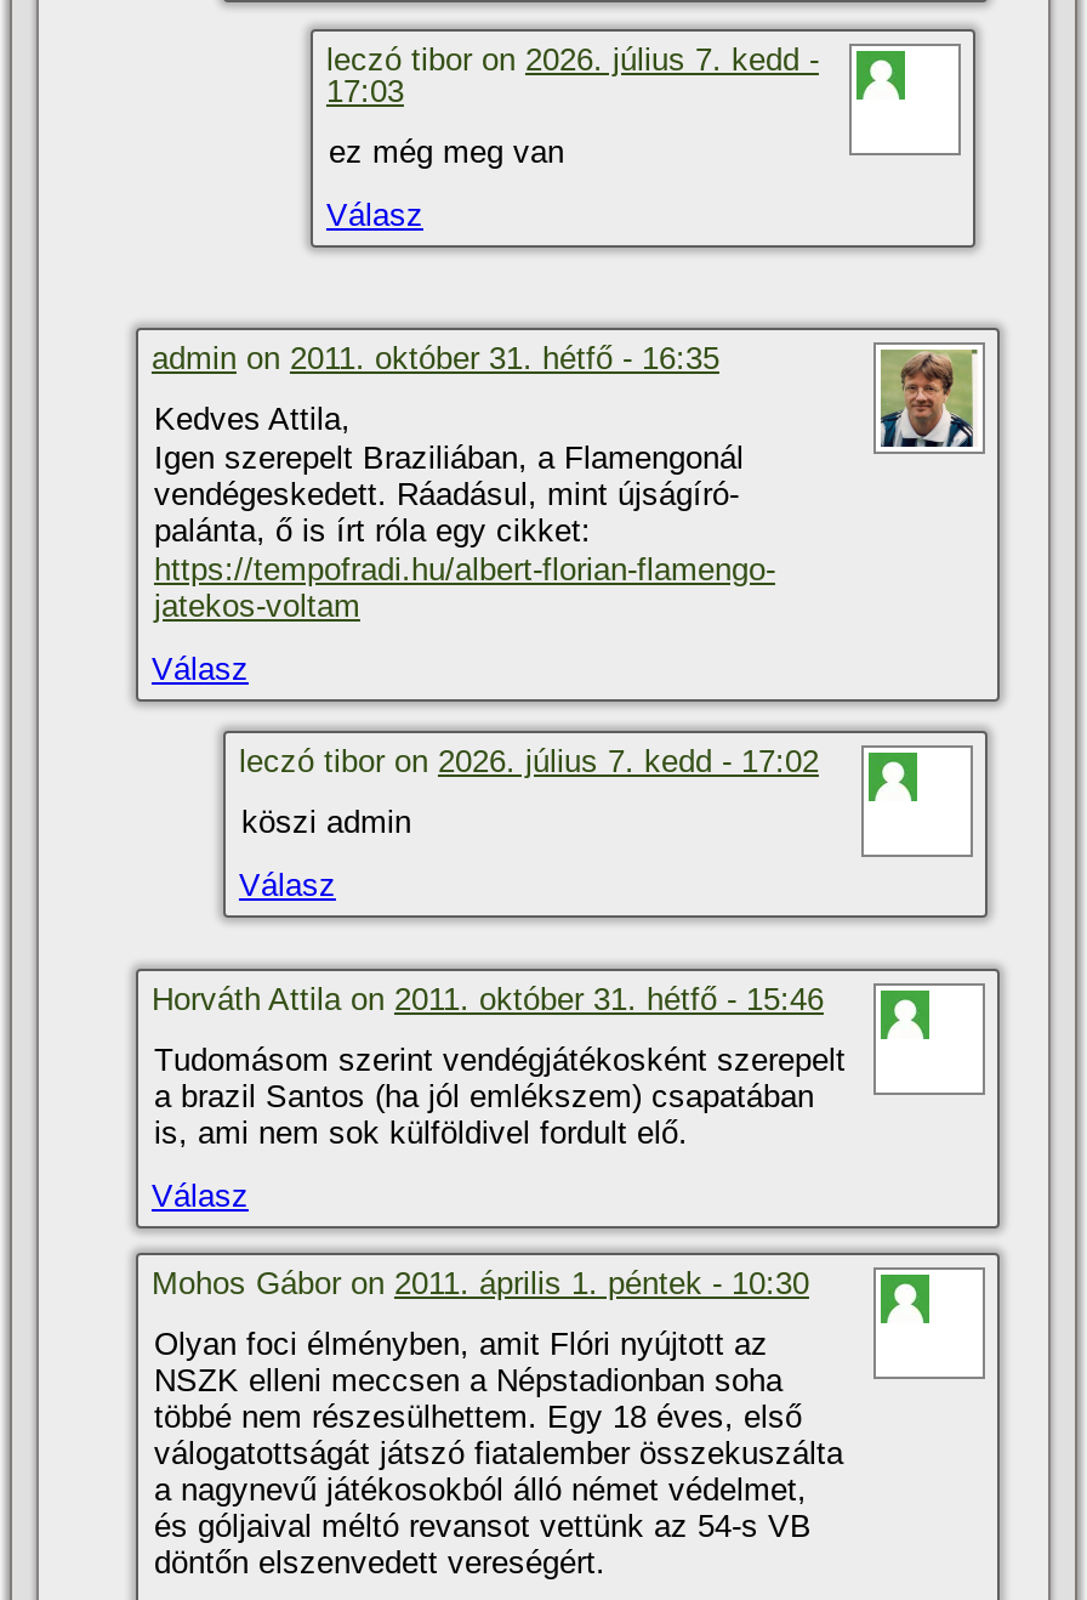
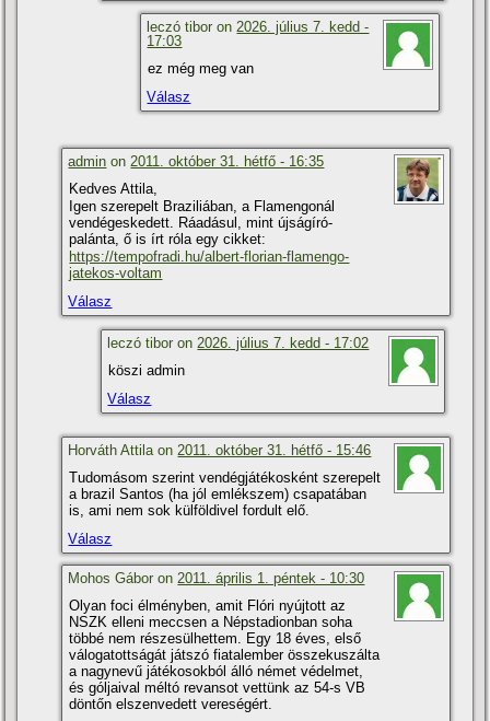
- [image]
+ [image]

- [image]
+ [image]

- [image]
+ [image]

- [image]
+ [image]
